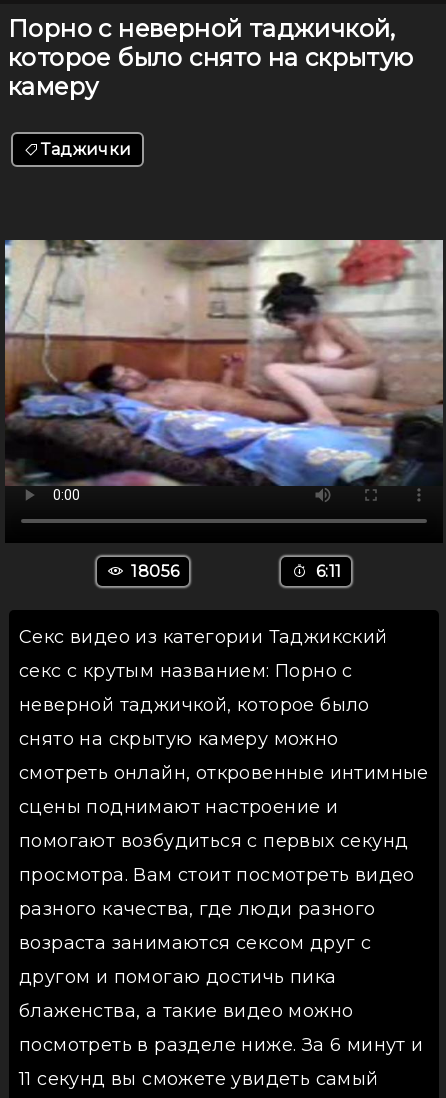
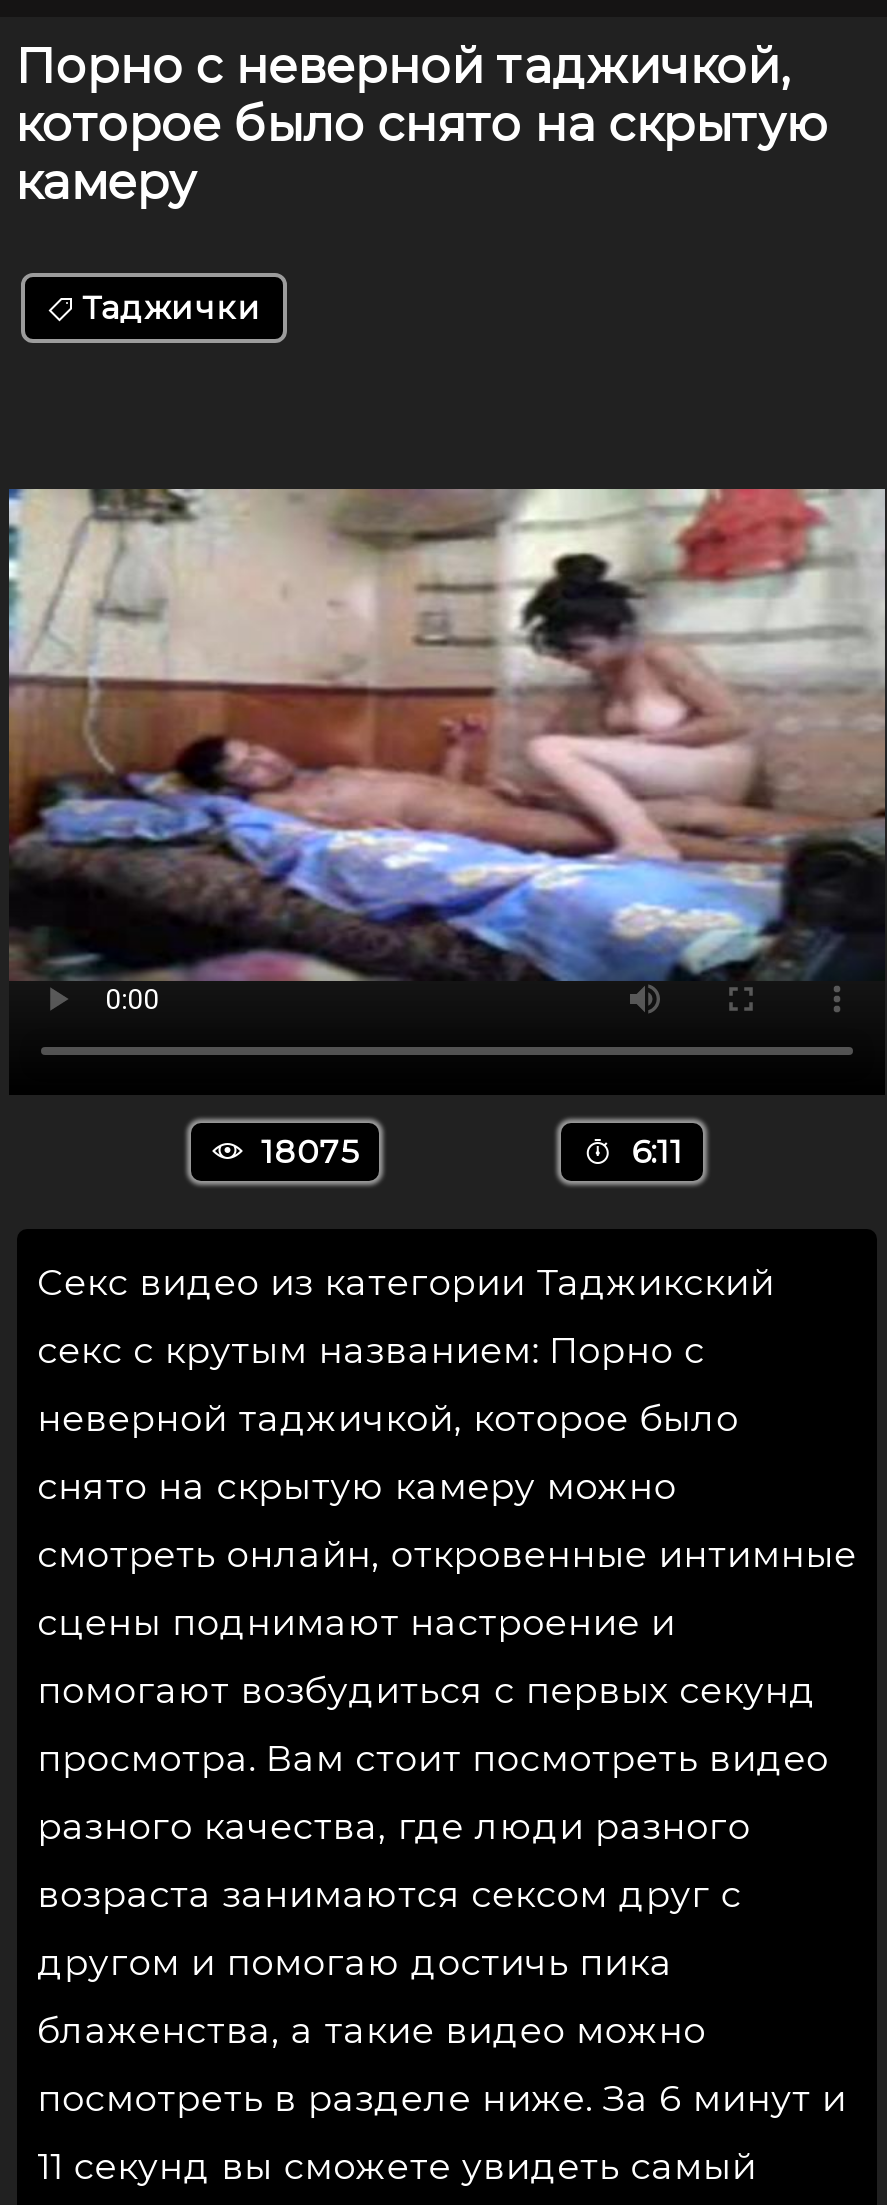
- 18056
+ 18075
